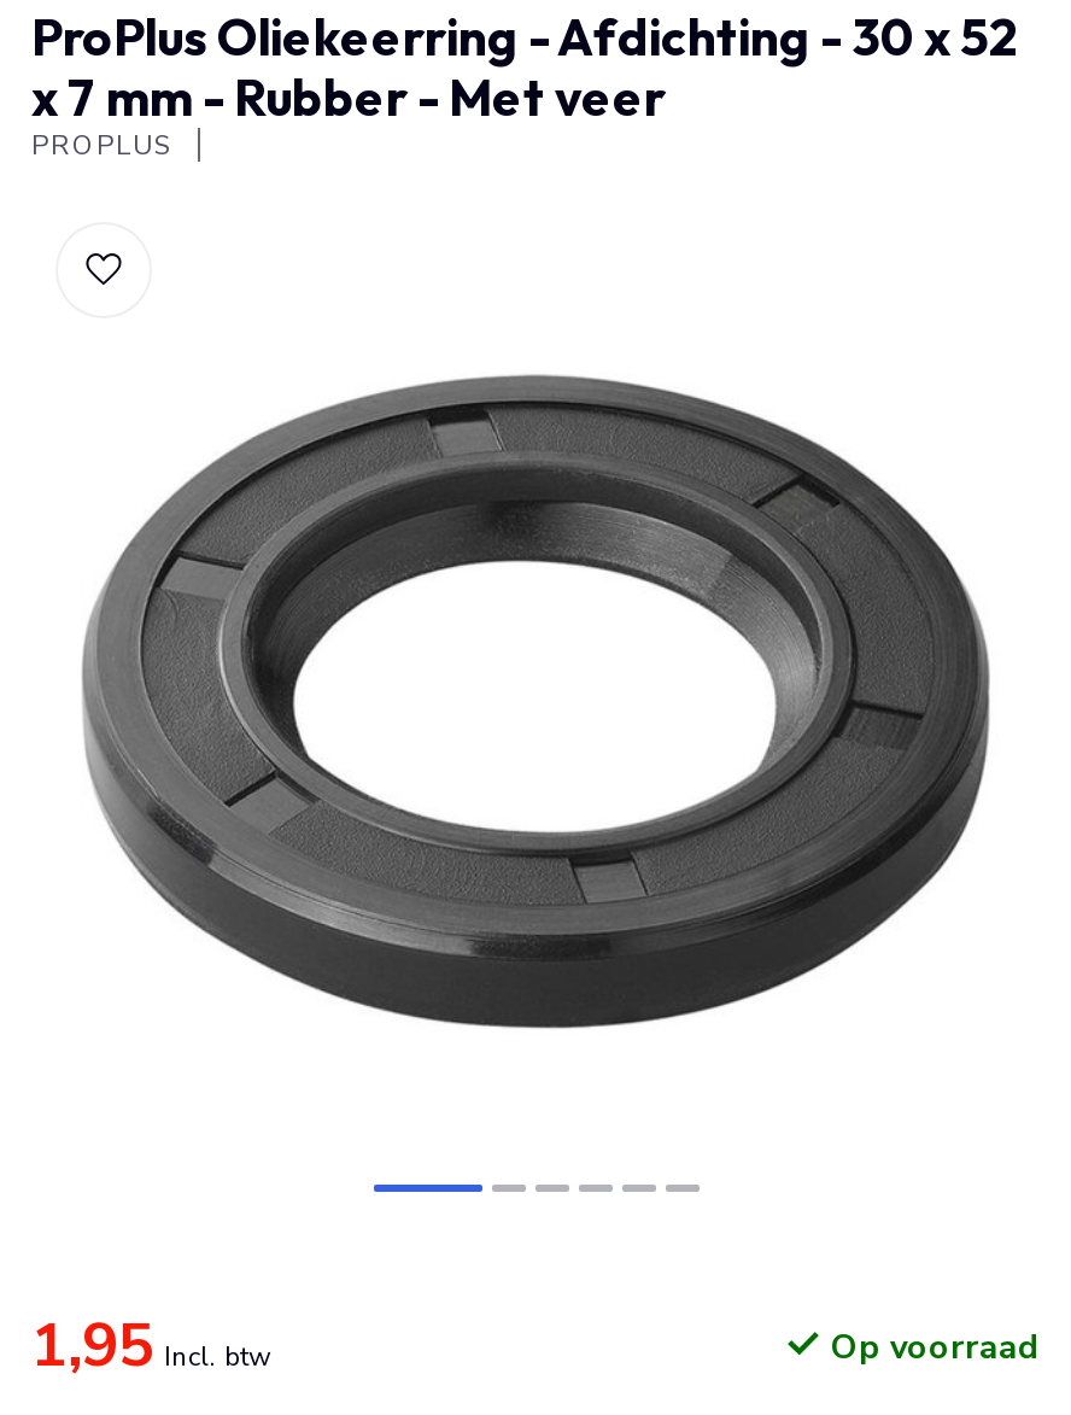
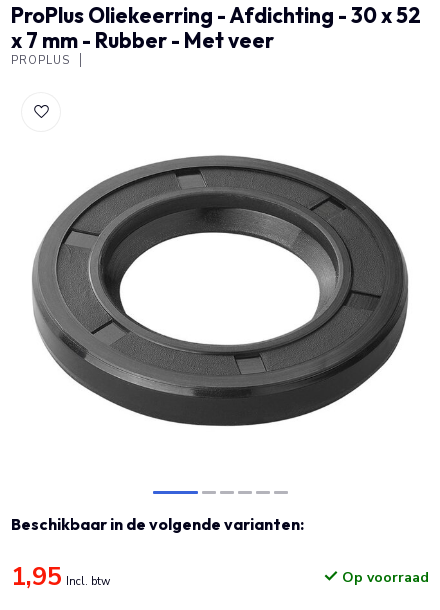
+ Beschikbaar in de volgende varianten:
